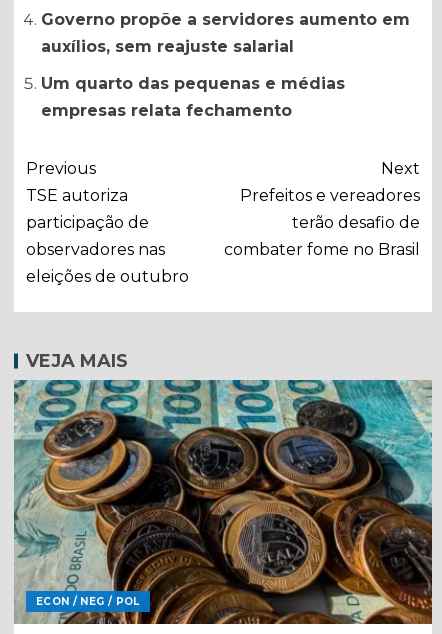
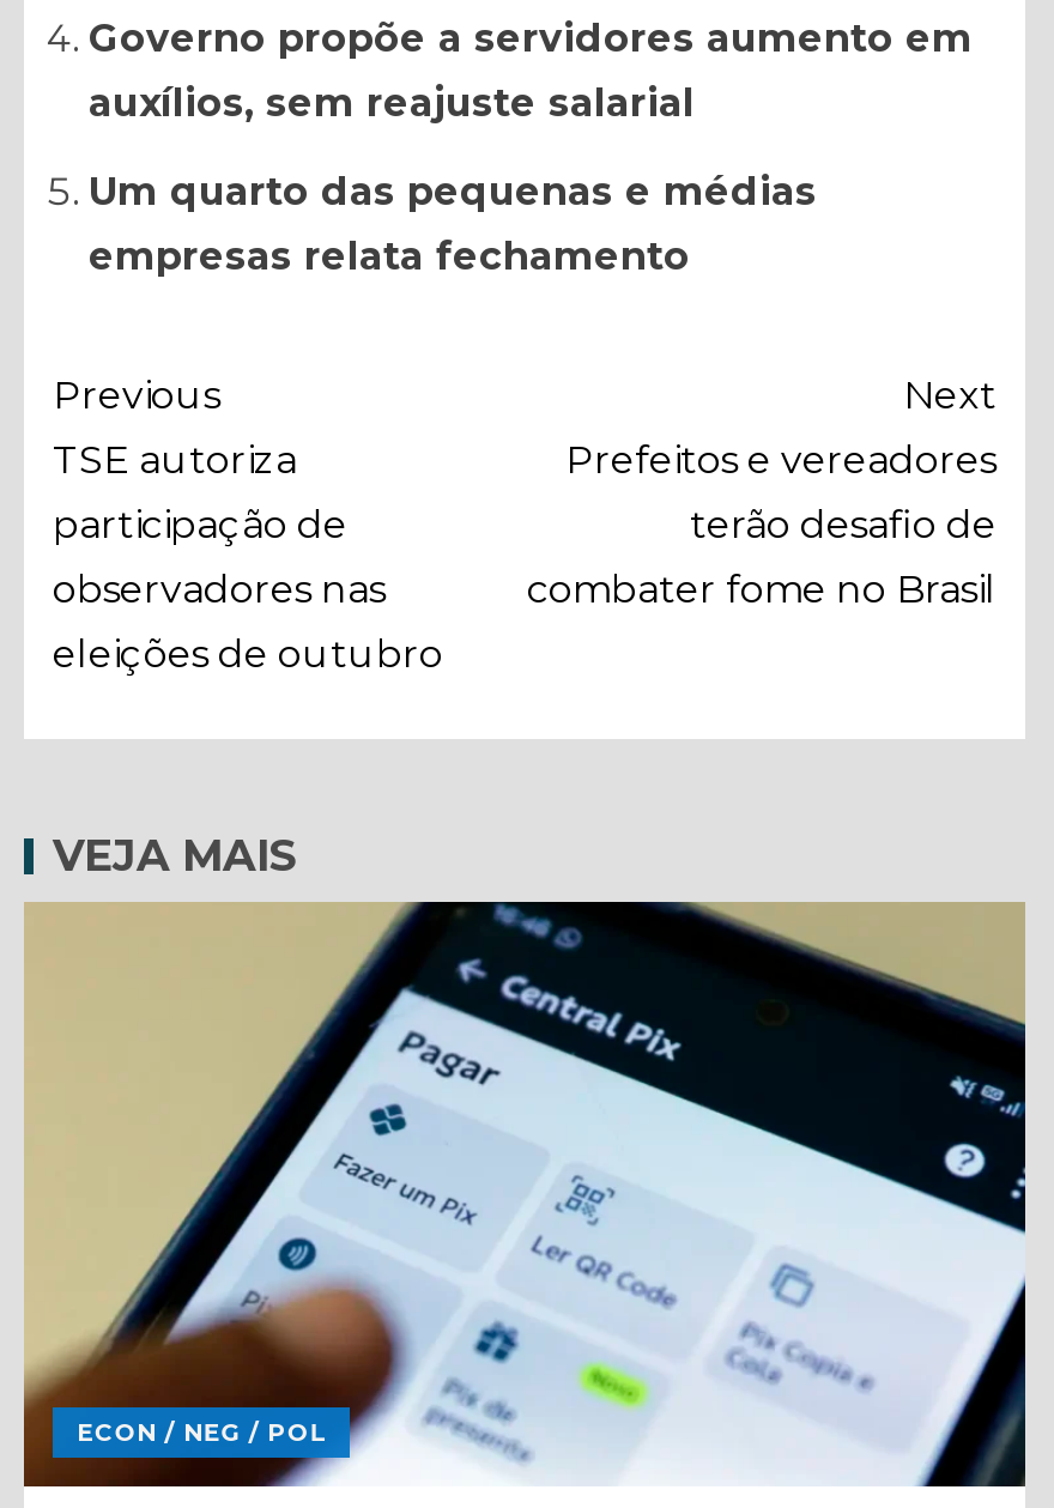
- [image]
+ [image]
